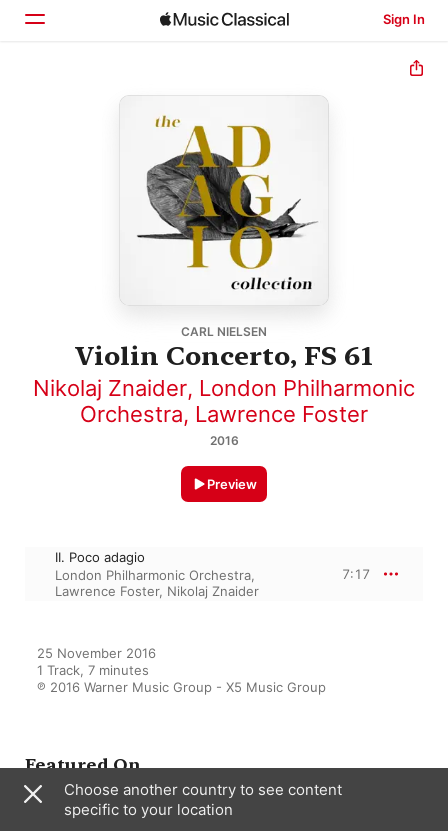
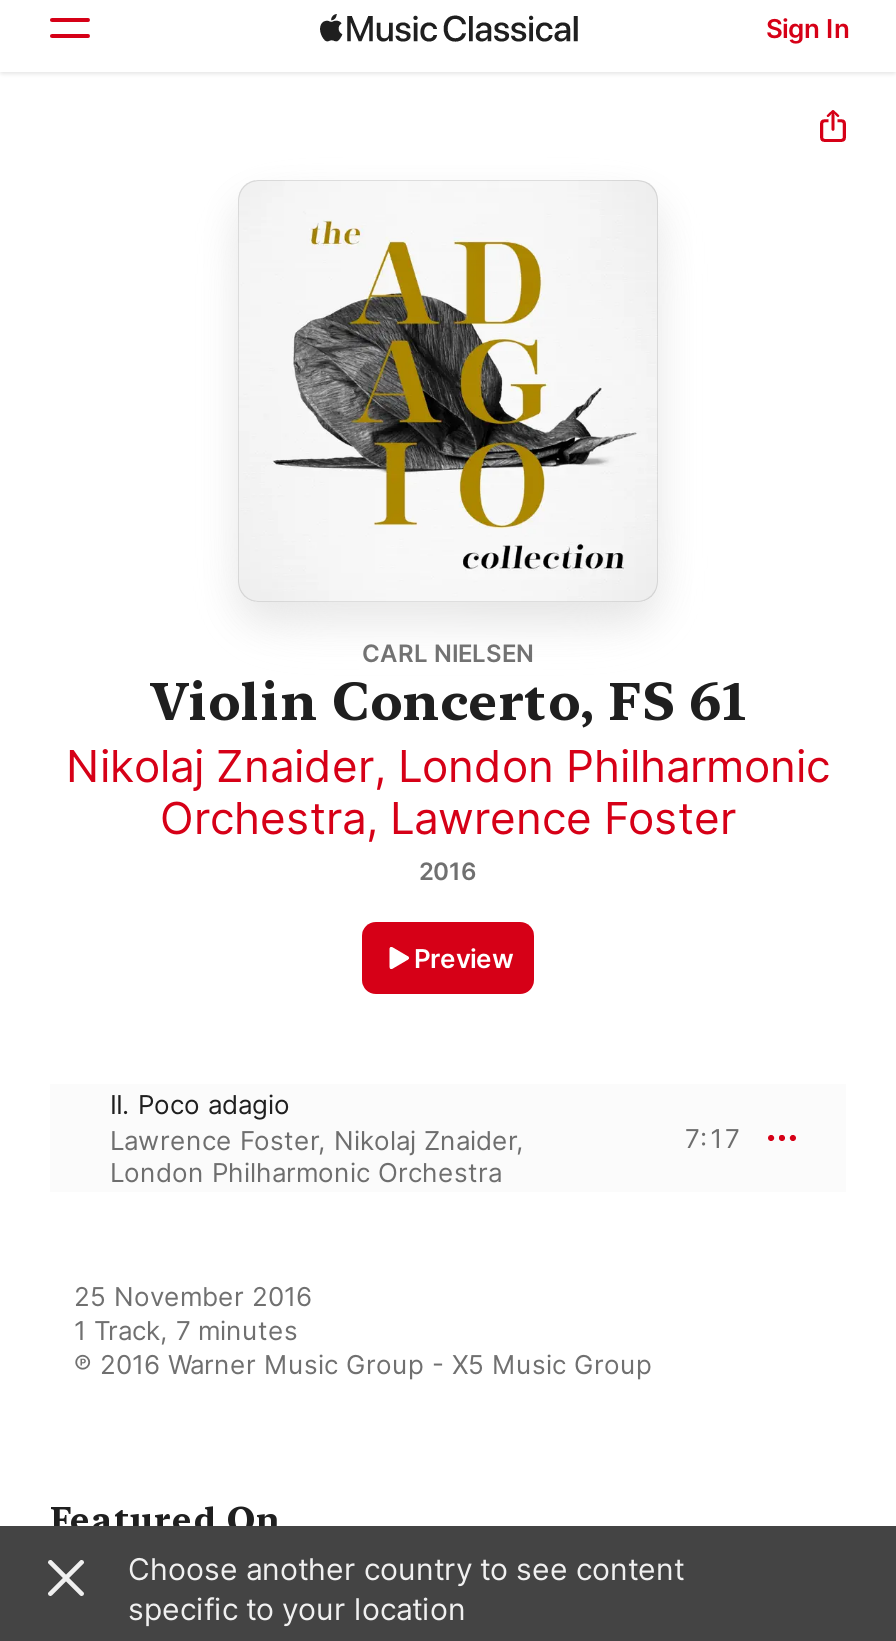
- London Philharmonic Orchestra,
- Lawrence Foster, Nikolaj Znaider
+ Lawrence Foster, Nikolaj Znaider,
+ London Philharmonic Orchestra
